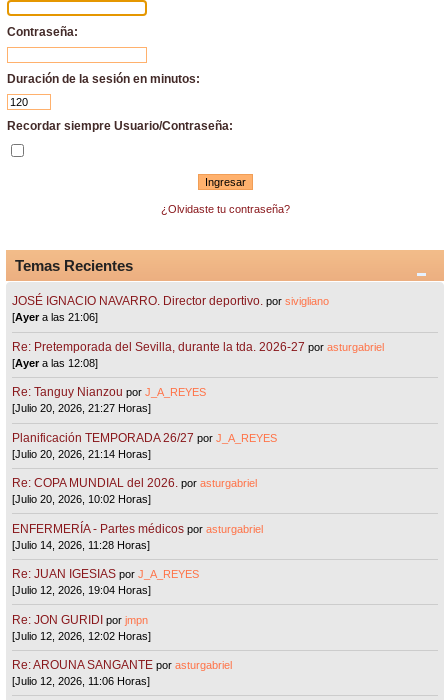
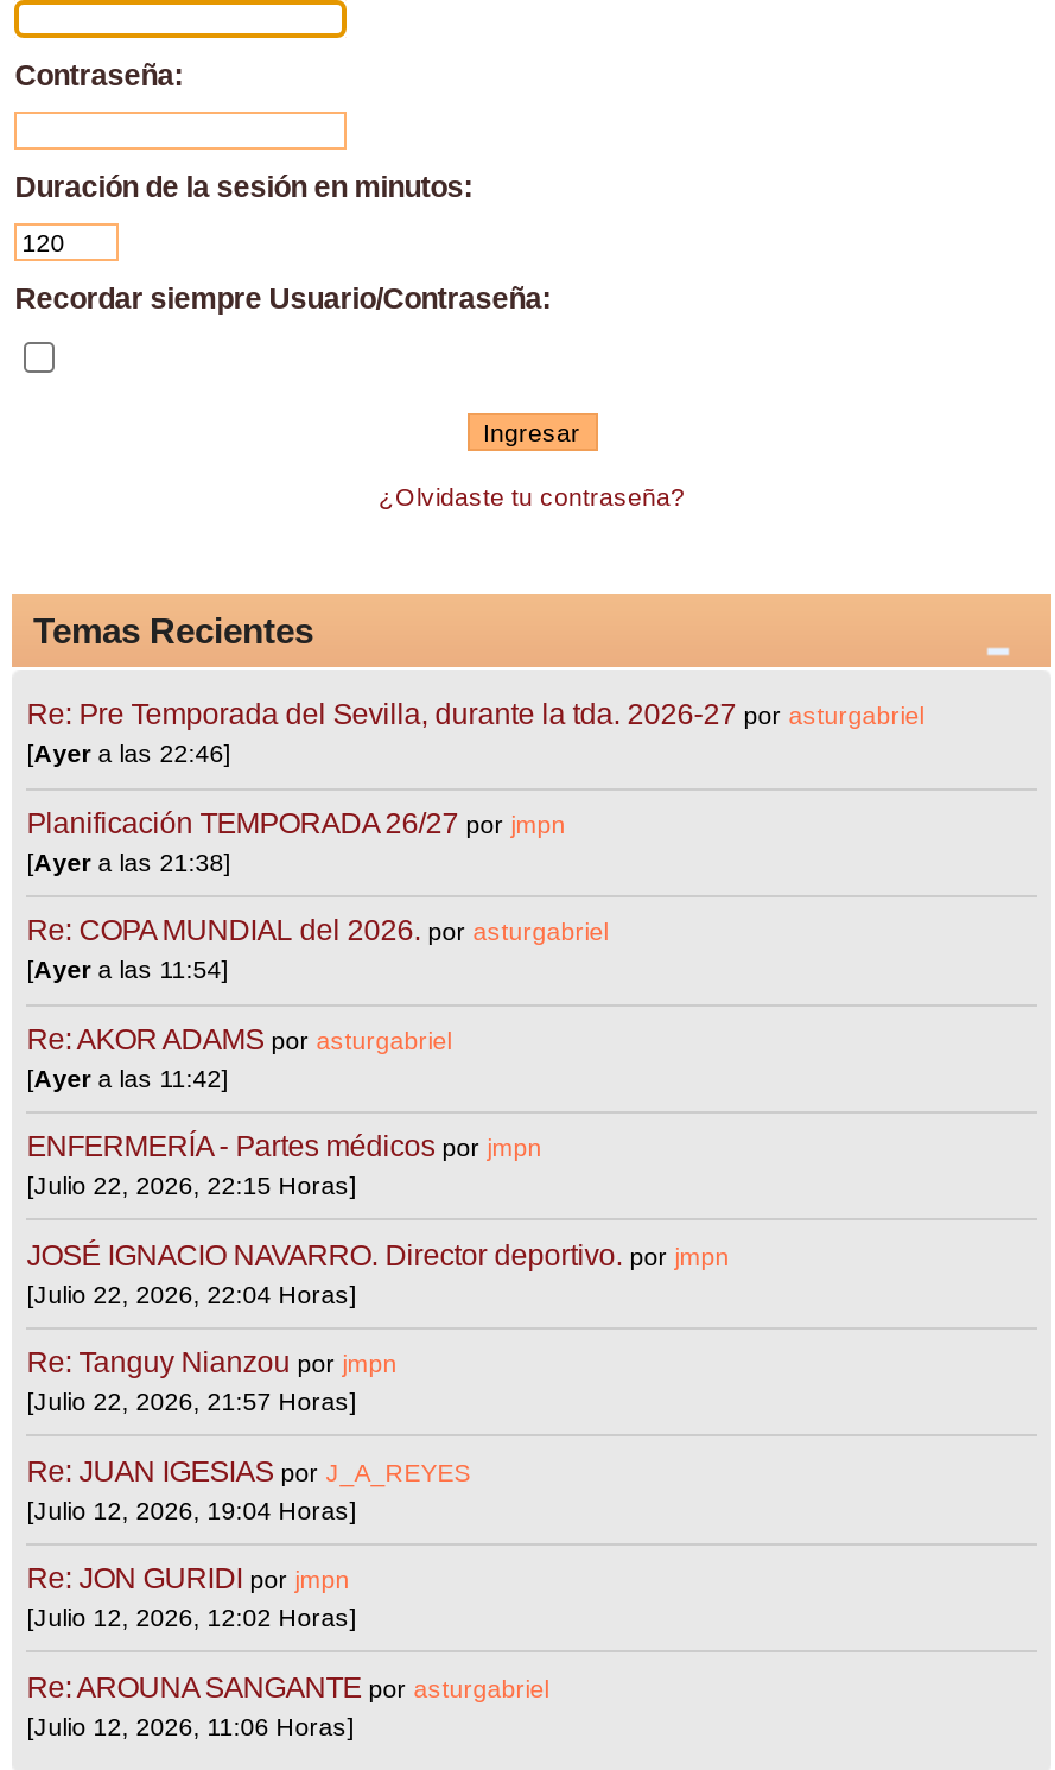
- JOSÉ IGNACIO NAVARRO. Director deportivo. por sivigliano
- [Ayer a las 21:06]
- Re: Pretemporada del Sevilla, durante la tda. 2026-27 por asturgabriel
- [Ayer a las 12:08]
- Re: Tanguy Nianzou por J_A_REYES
- [Julio 20, 2026, 21:27 Horas]
- Planificación TEMPORADA 26/27 por J_A_REYES
- [Julio 20, 2026, 21:14 Horas]
+ Re: Pre Temporada del Sevilla, durante la tda. 2026-27 por asturgabriel
+ [Ayer a las 22:46]
+ Planificación TEMPORADA 26/27 por jmpn
+ [Ayer a las 21:38]

moved up: Re: COPA MUNDIAL del 2026. por asturgabriel

- [Julio 20, 2026, 10:02 Horas]
- ENFERMERÍA - Partes médicos por asturgabriel
- [Julio 14, 2026, 11:28 Horas]
+ [Ayer a las 11:54]
+ Re: AKOR ADAMS por asturgabriel
+ [Ayer a las 11:42]
+ ENFERMERÍA - Partes médicos por jmpn
+ [Julio 22, 2026, 22:15 Horas]
+ JOSÉ IGNACIO NAVARRO. Director deportivo. por jmpn
+ [Julio 22, 2026, 22:04 Horas]
+ Re: Tanguy Nianzou por jmpn
+ [Julio 22, 2026, 21:57 Horas]
